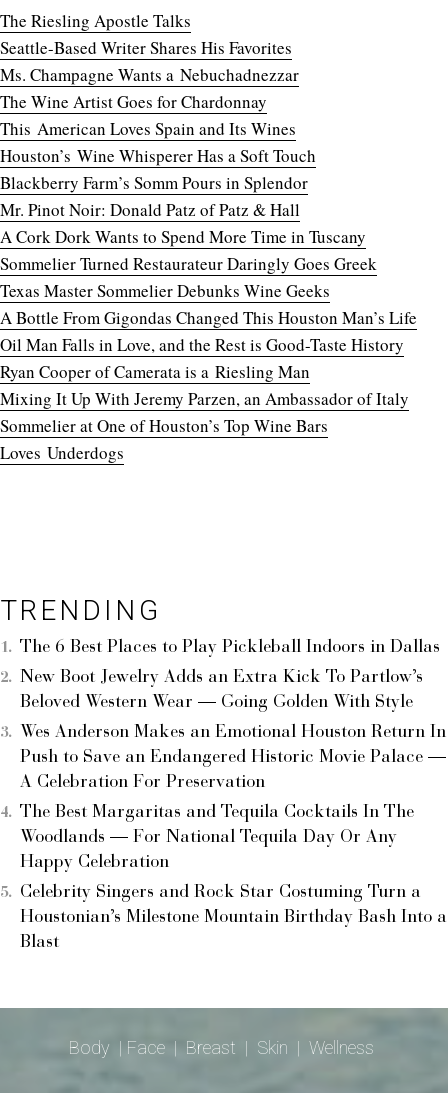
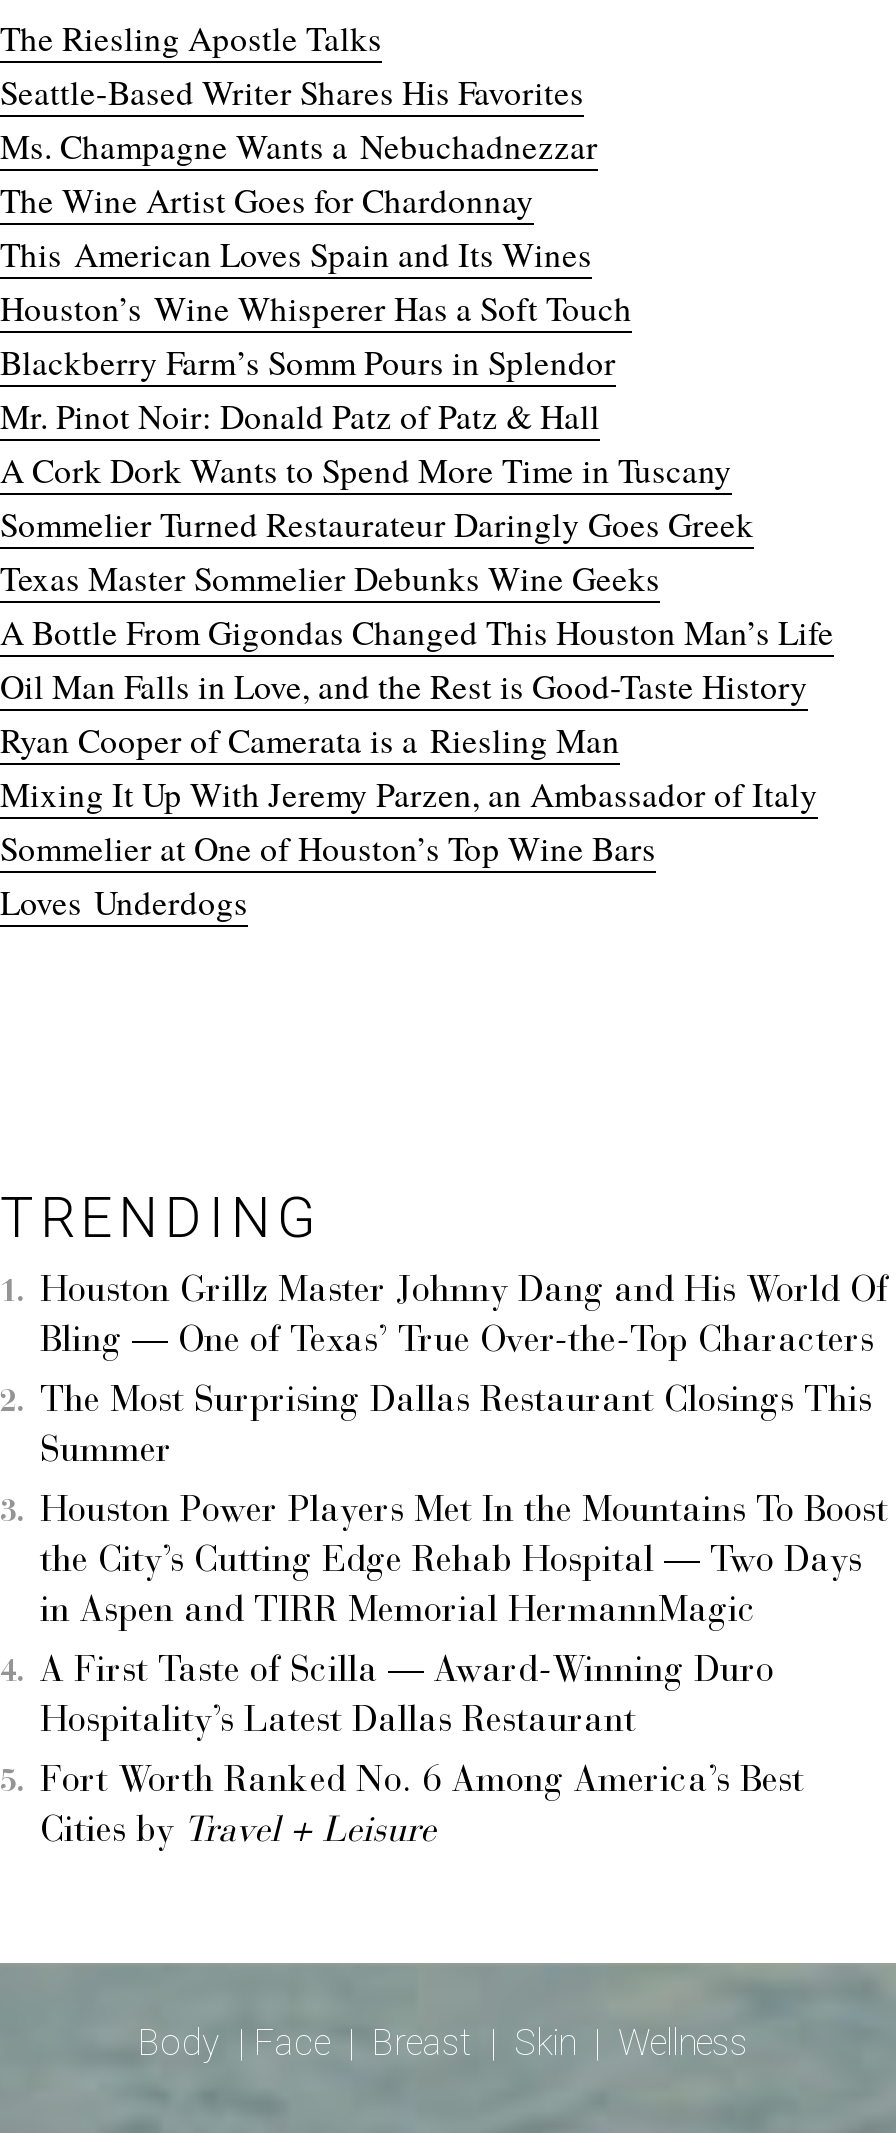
- The 6 Best Places to Play Pickleball Indoors in Dallas
+ Houston Grillz Master Johnny Dang and His World Of
+ Bling — One of Texas’ True Over-the-Top Characters

- New Boot Jewelry Adds an Extra Kick To Partlow’s
- Beloved Western Wear — Going Golden With Style
+ The Most Surprising Dallas Restaurant Closings This
+ Summer

- Wes Anderson Makes an Emotional Houston Return In
- Push to Save an Endangered Historic Movie Palace —
- A Celebration For Preservation
+ Houston Power Players Met In the Mountains To Boost
+ the City’s Cutting Edge Rehab Hospital — Two Days
+ in Aspen and TIRR Memorial HermannMagic

- The Best Margaritas and Tequila Cocktails In The
- Woodlands — For National Tequila Day Or Any
- Happy Celebration
+ A First Taste of Scilla — Award-Winning Duro
+ Hospitality’s Latest Dallas Restaurant

- Celebrity Singers and Rock Star Costuming Turn a
- Houstonian’s Milestone Mountain Birthday Bash Into a
- Blast
+ Fort Worth Ranked No. 6 Among America’s Best
+ Cities by Travel + Leisure
